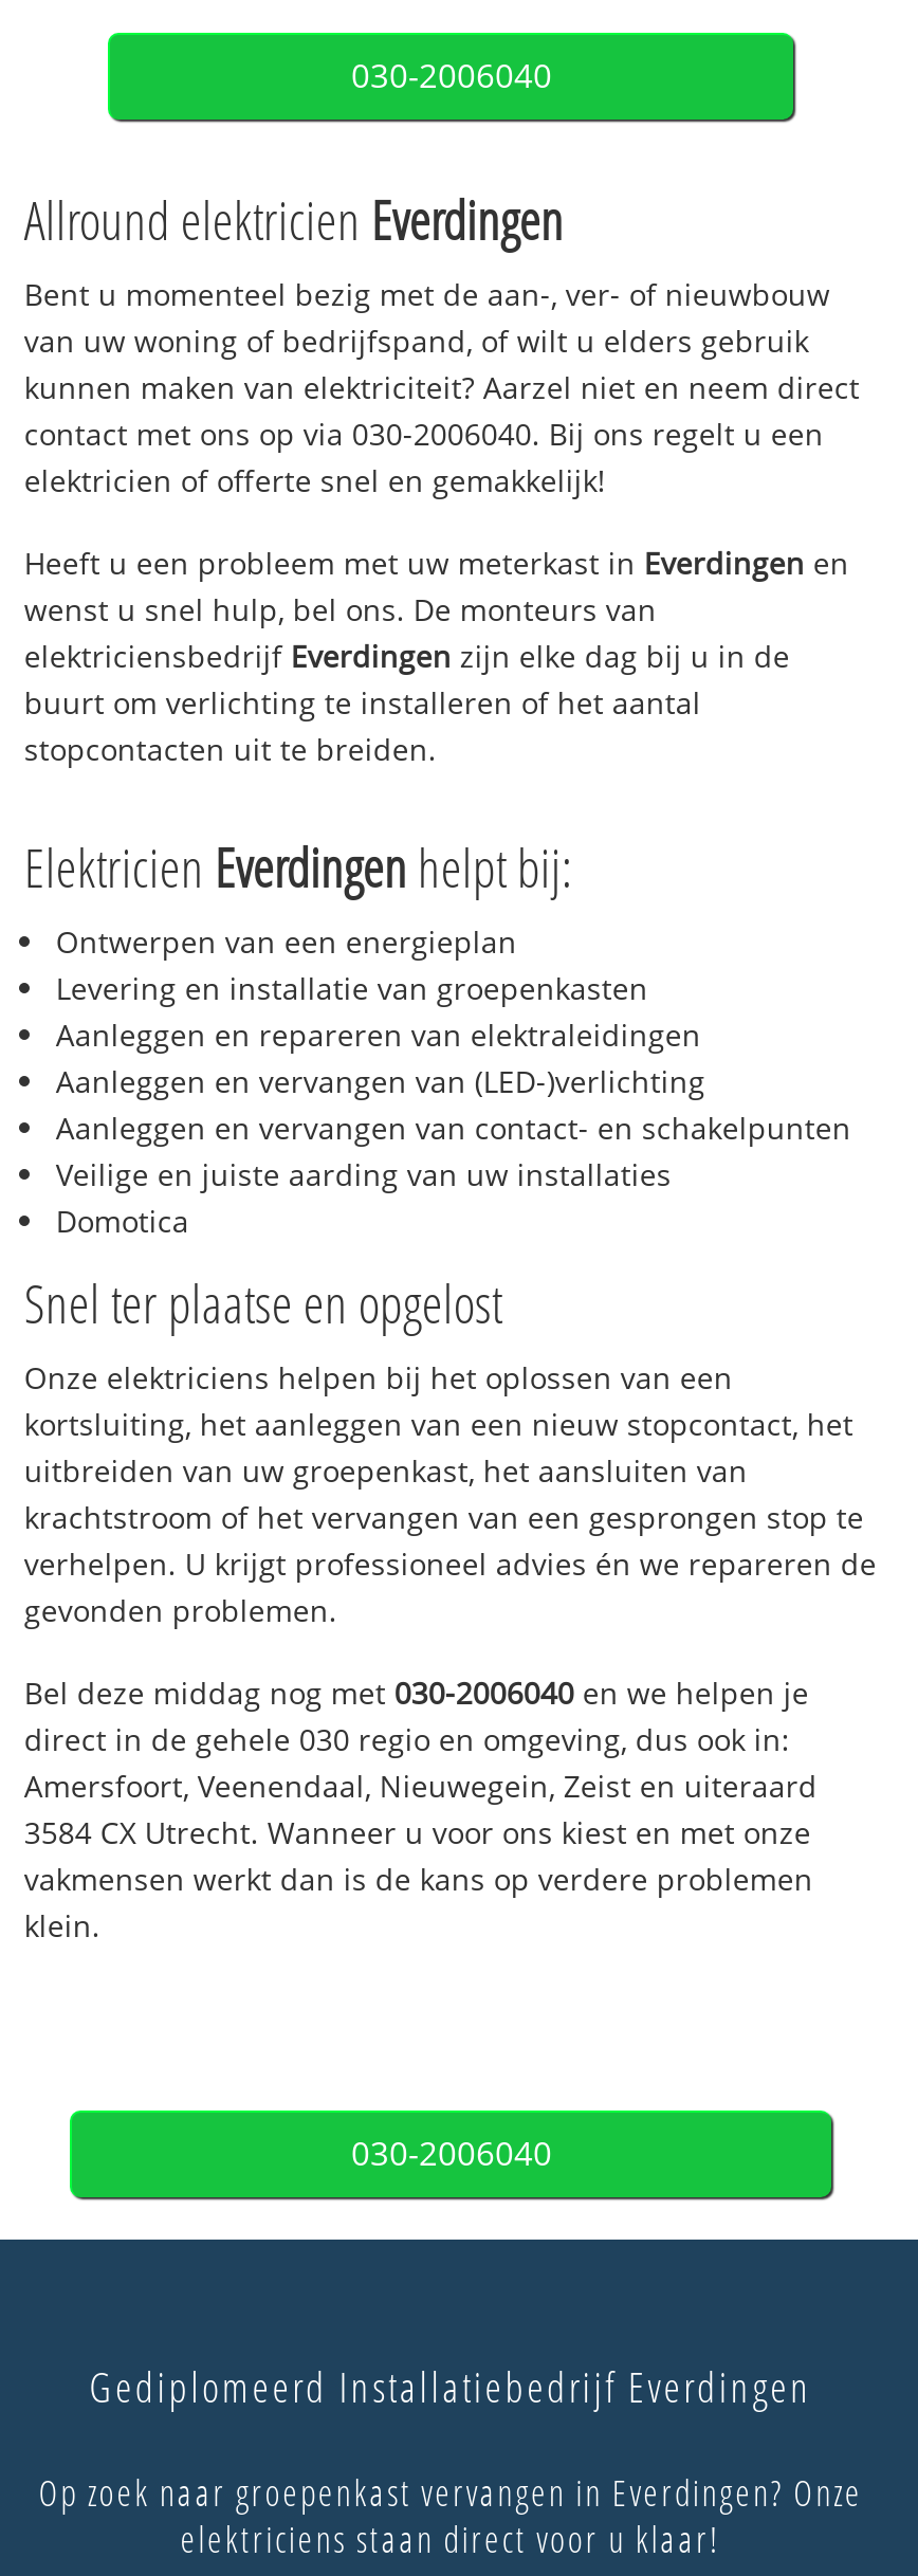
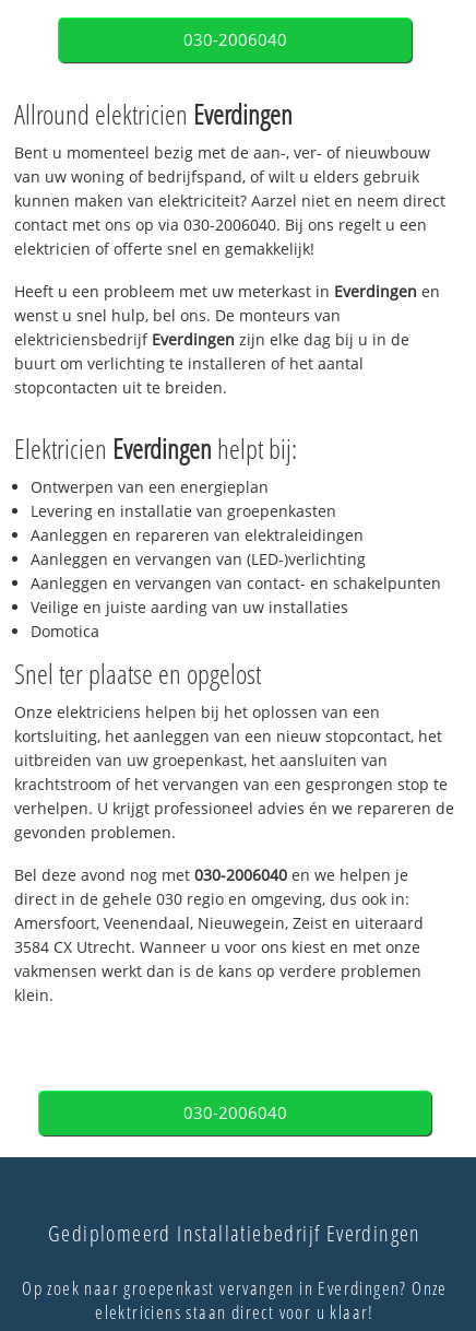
- Bel deze middag nog met 030-2006040 en we helpen je
+ Bel deze avond nog met 030-2006040 en we helpen je
